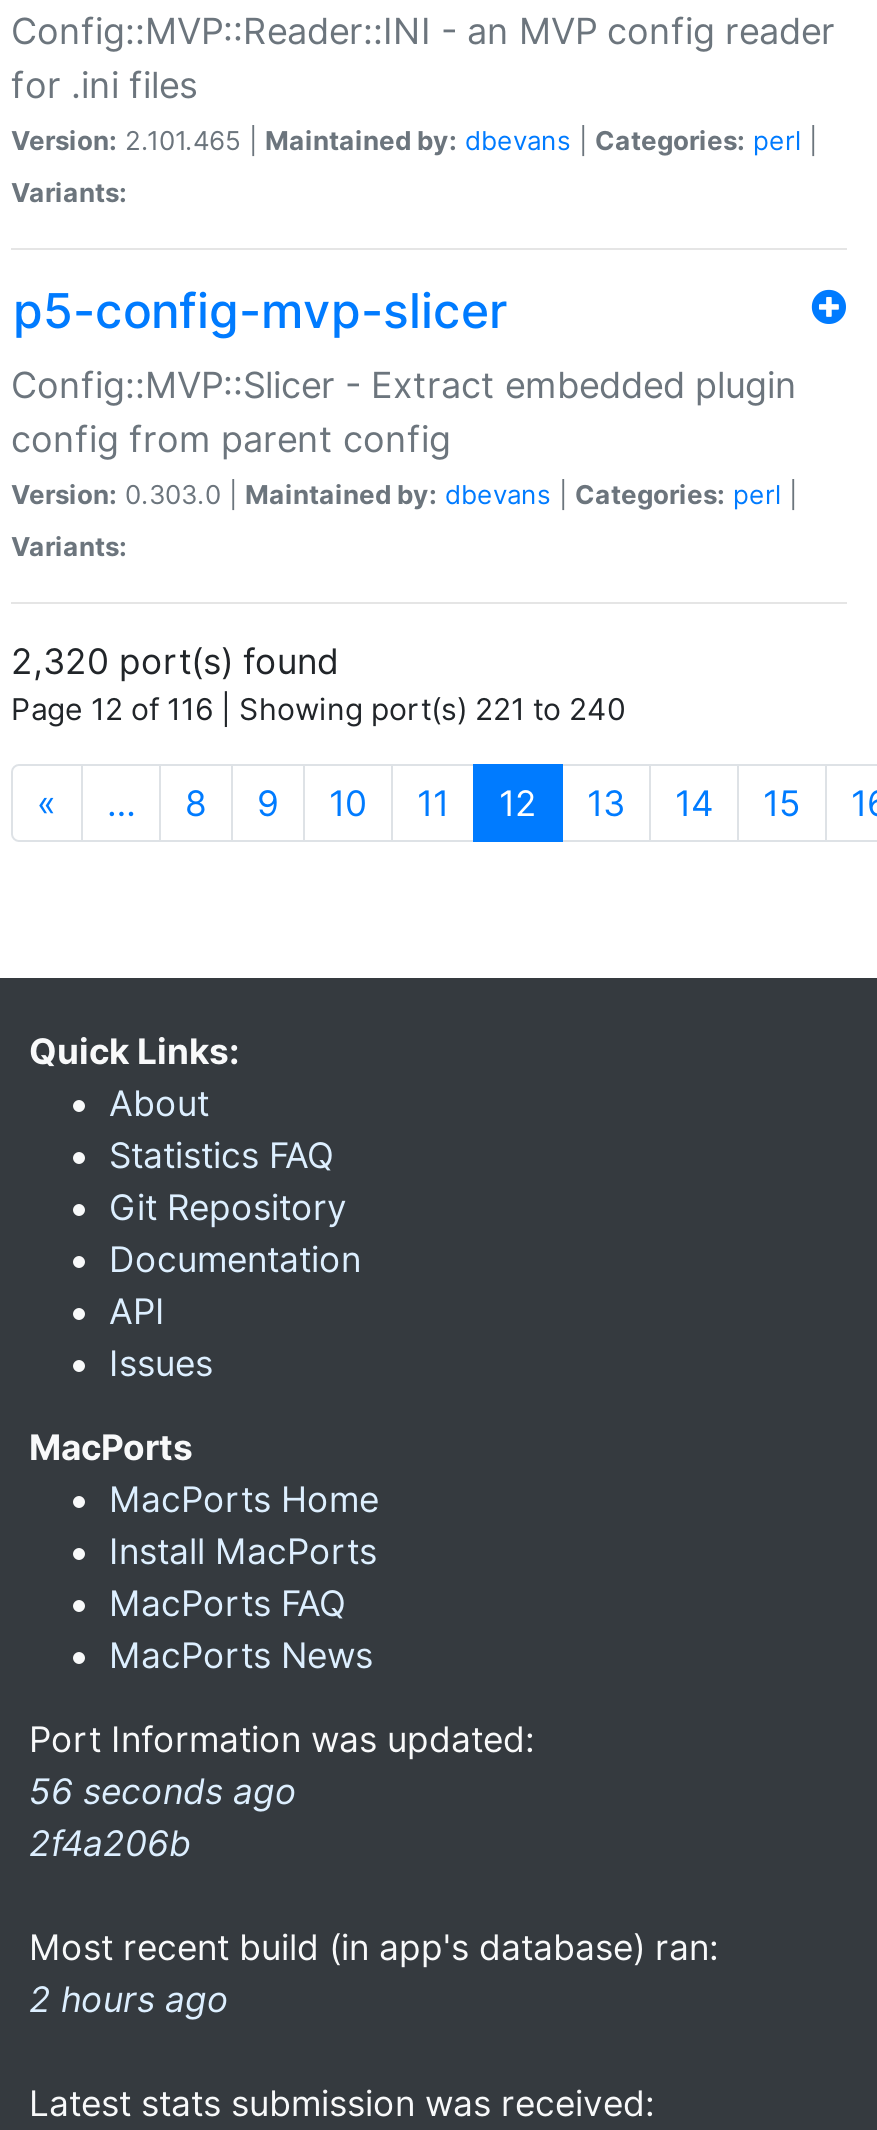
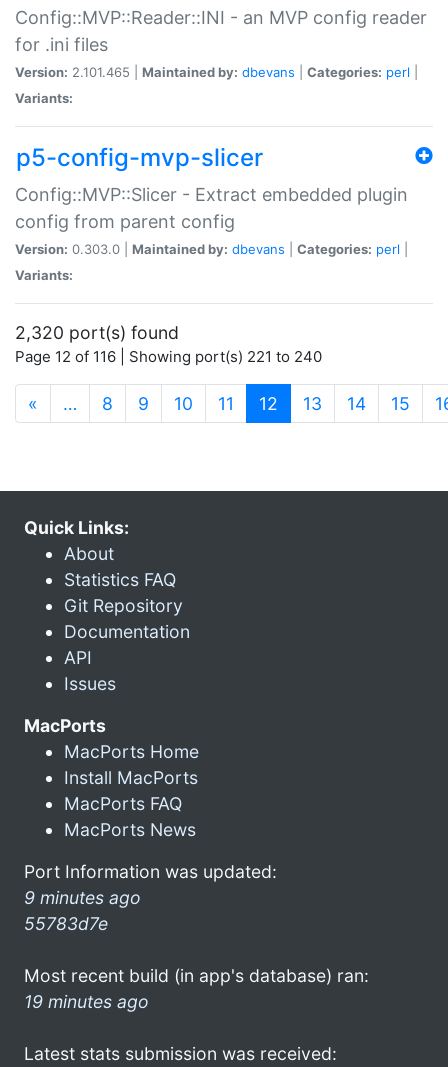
- 56 seconds ago
- 2f4a206b
+ 9 minutes ago
+ 55783d7e

- 2 hours ago
+ 19 minutes ago
